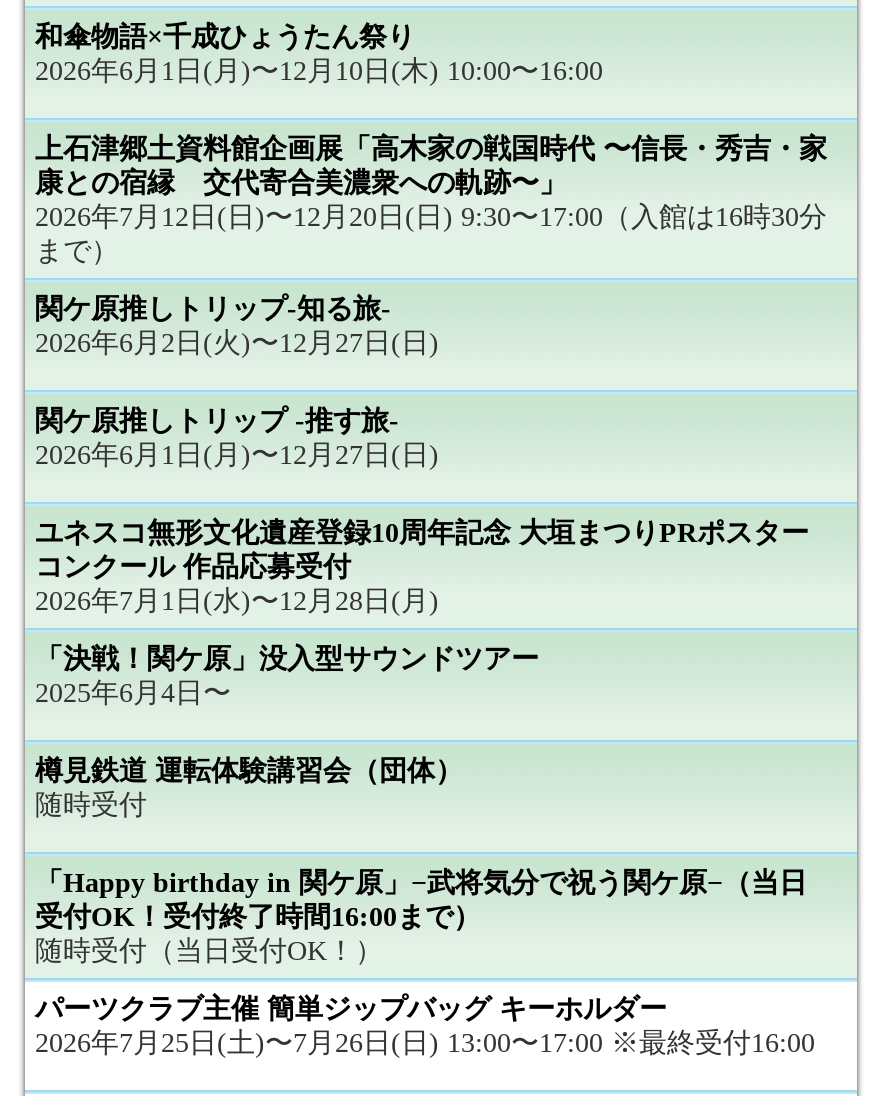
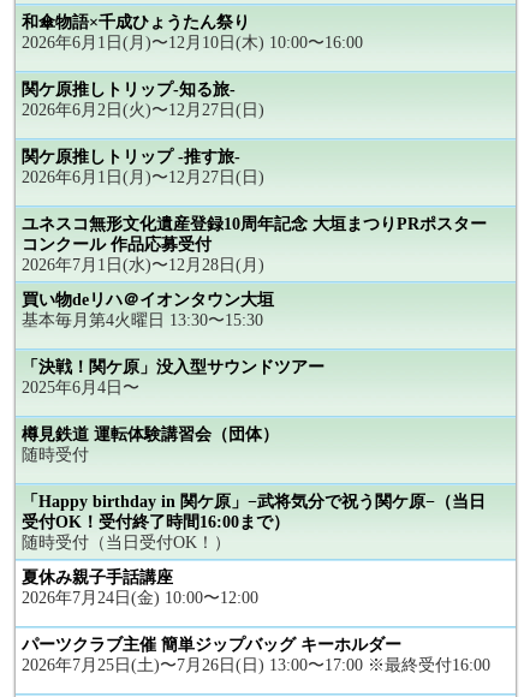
- 上石津郷土資料館企画展「高木家の戦国時代 〜信長・秀吉・家
- 康との宿縁 交代寄合美濃衆への軌跡〜」
- 2026年7月12日(日)〜12月20日(日) 9:30〜17:00（入館は16時30分
- まで）

moved up: 関ケ原推しトリップ-知る旅- | 2026年6月2日(火)〜12月27日(日) | 関ケ原推しトリップ -推す旅- | 2026年6月1日(月)〜12月27日(日) | ユネスコ無形文化遺産登録10周年記念 大垣まつりPRポスター | コンクール 作品応募受付 | 2026年7月1日(水)〜12月28日(月)

+ 買い物deリハ＠イオンタウン大垣
+ 基本毎月第4火曜日 13:30〜15:30

moved up: 「決戦！関ケ原」没入型サウンドツアー | 2025年6月4日〜 | 樽見鉄道 運転体験講習会（団体） | 随時受付 | 受付OK！受付終了時間16:00まで） | 随時受付（当日受付OK！）

+ 夏休み親子手話講座
+ 2026年7月24日(金) 10:00〜12:00
